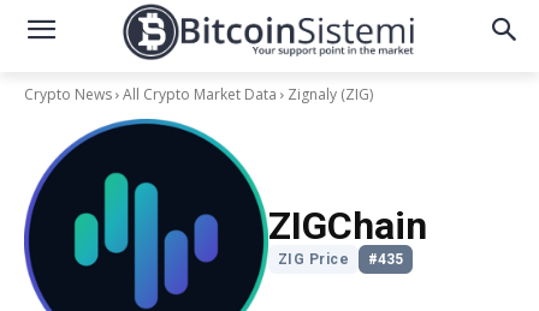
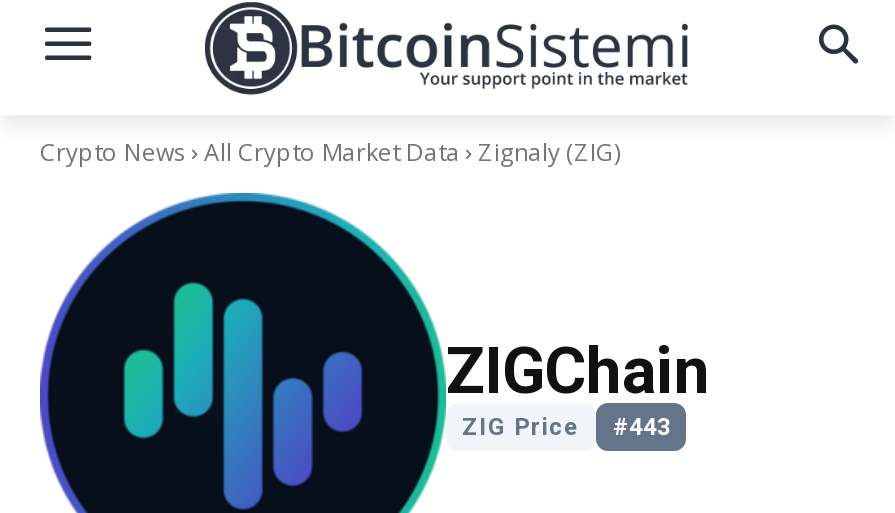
- ZIG Price #435
+ ZIG Price #443
